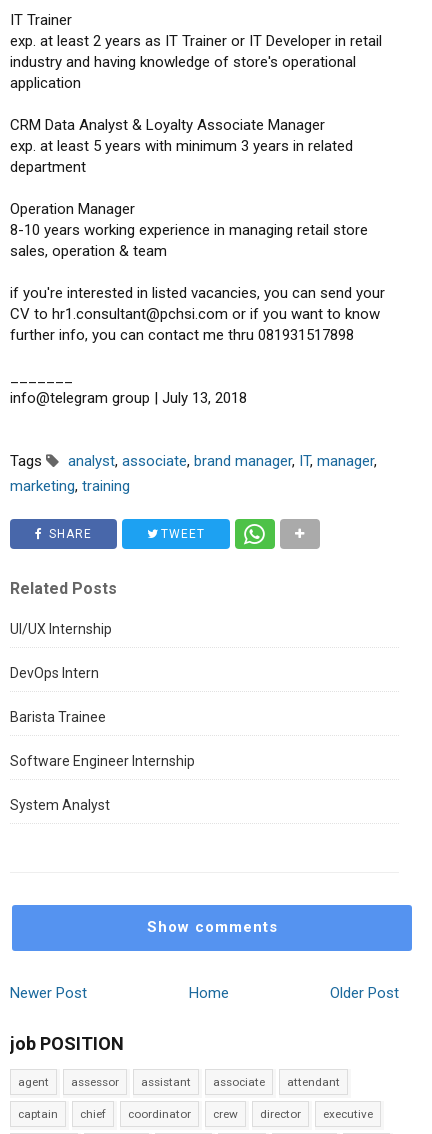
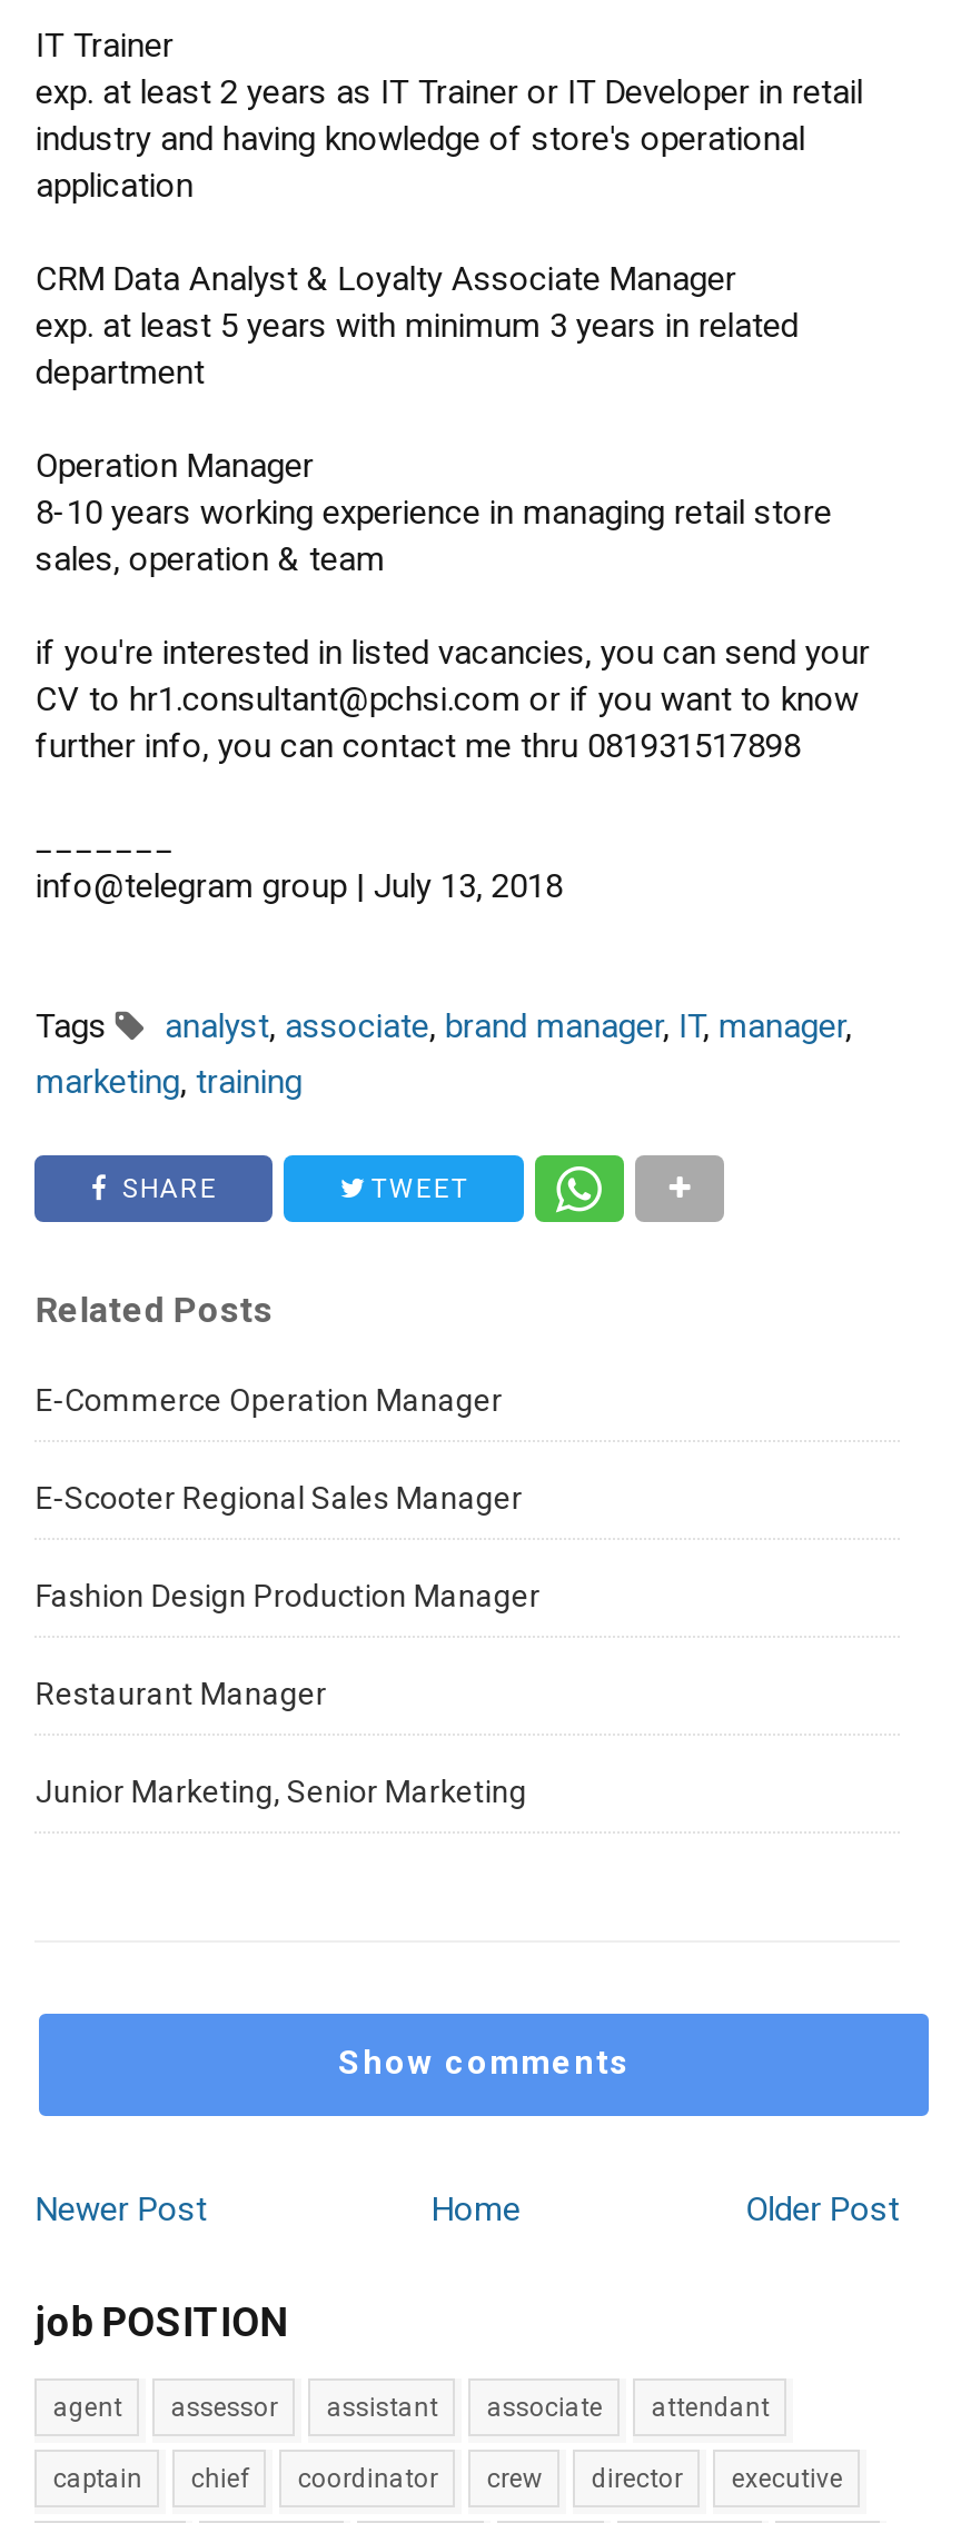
- UI/UX Internship
+ E-Commerce Operation Manager

- DevOps Intern
+ E-Scooter Regional Sales Manager

- Barista Trainee
+ Fashion Design Production Manager

- Software Engineer Internship
+ Restaurant Manager

- System Analyst
+ Junior Marketing, Senior Marketing
